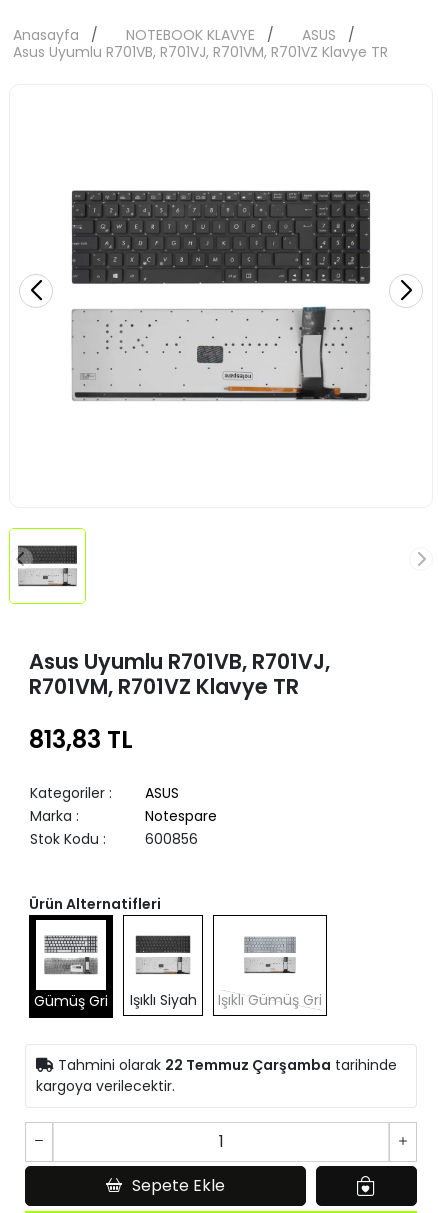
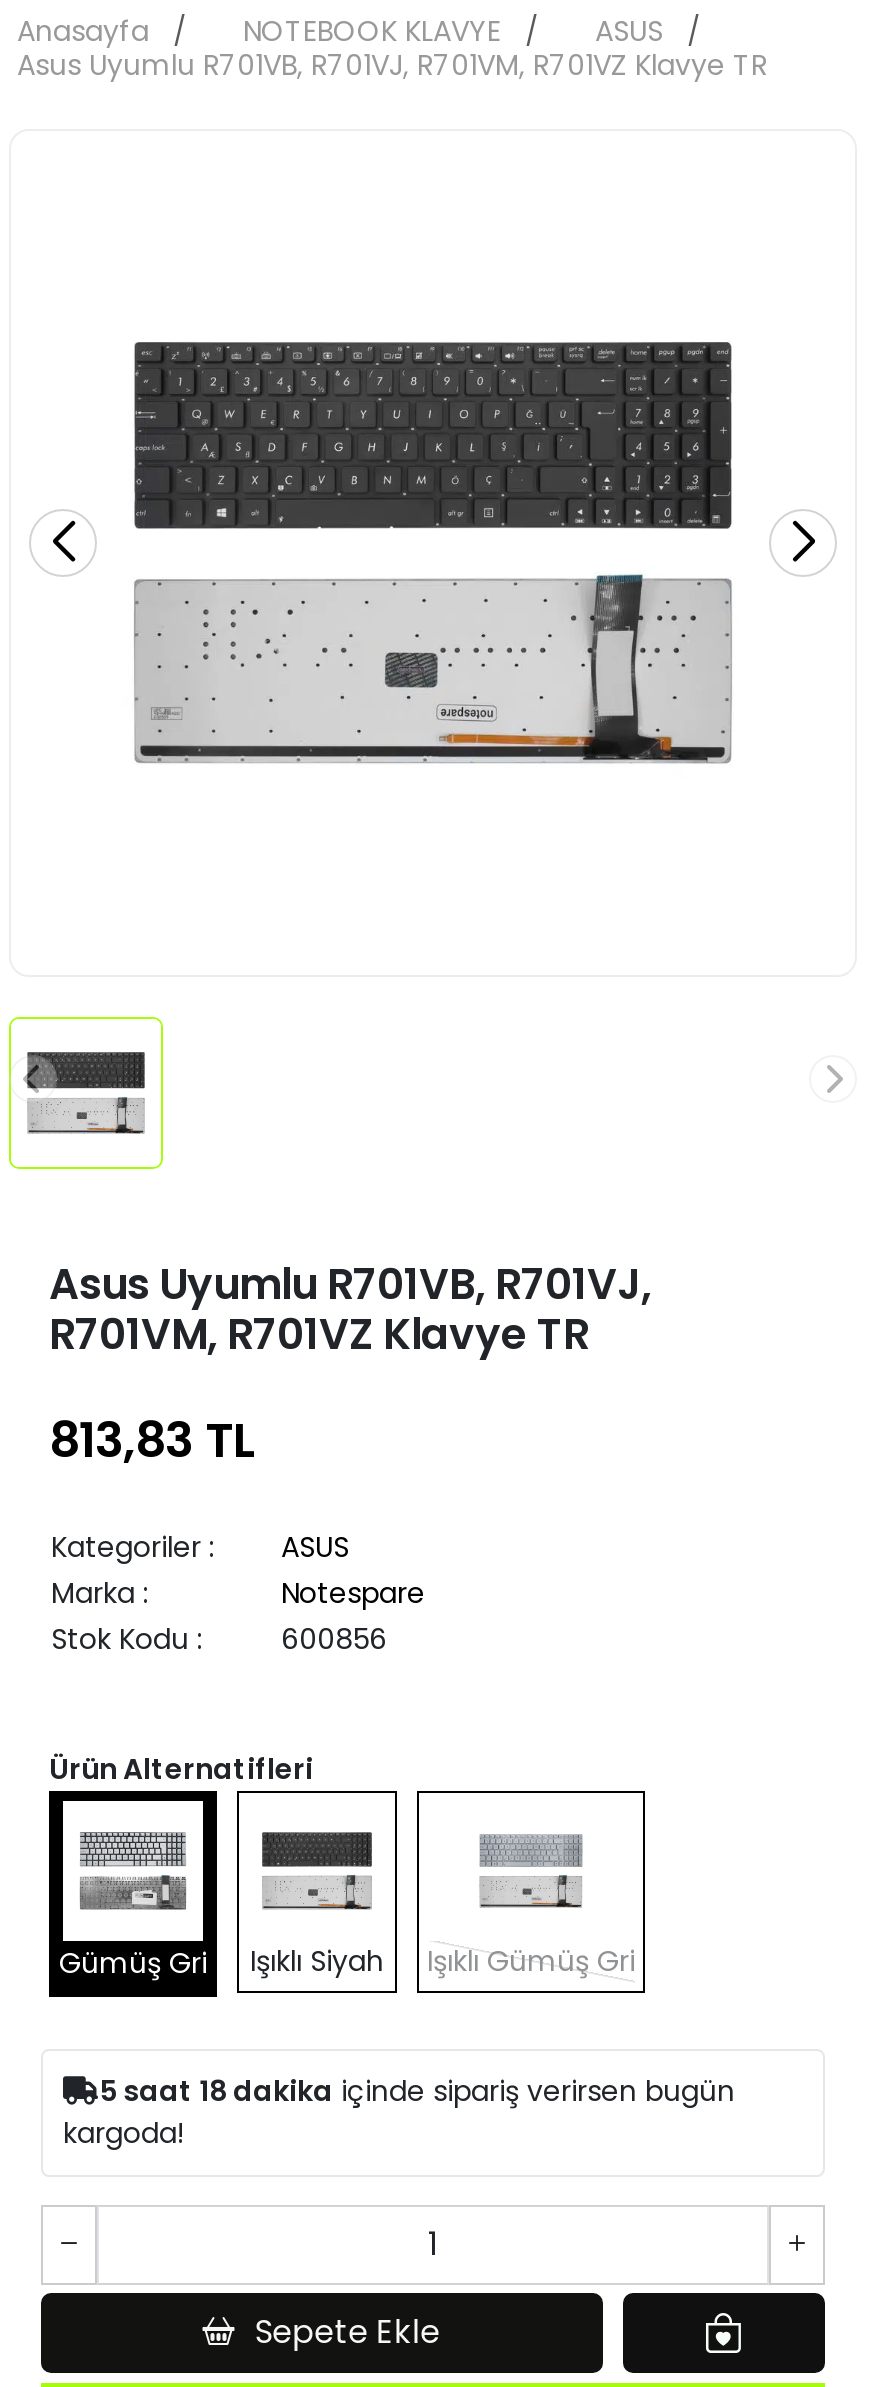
- Tahmini olarak 22 Temmuz Çarşamba tarihinde
- kargoya verilecektir.
+ 5 saat 18 dakika içinde sipariş verirsen bugün
+ kargoda!
